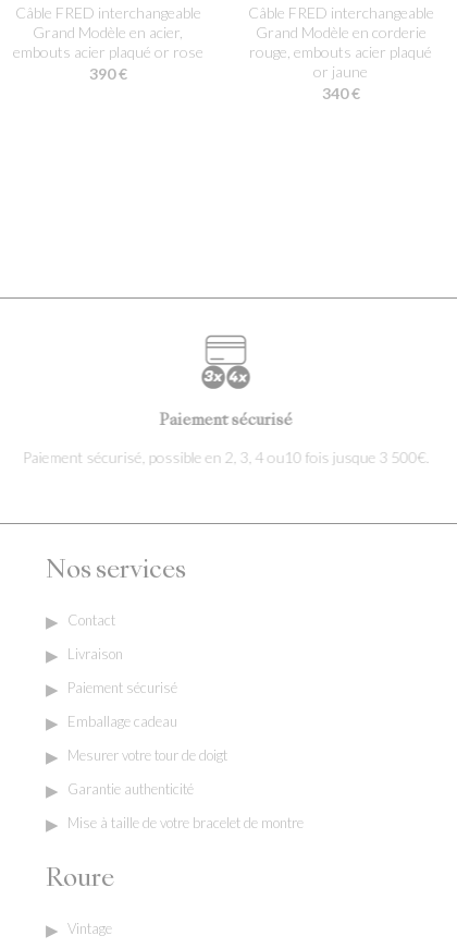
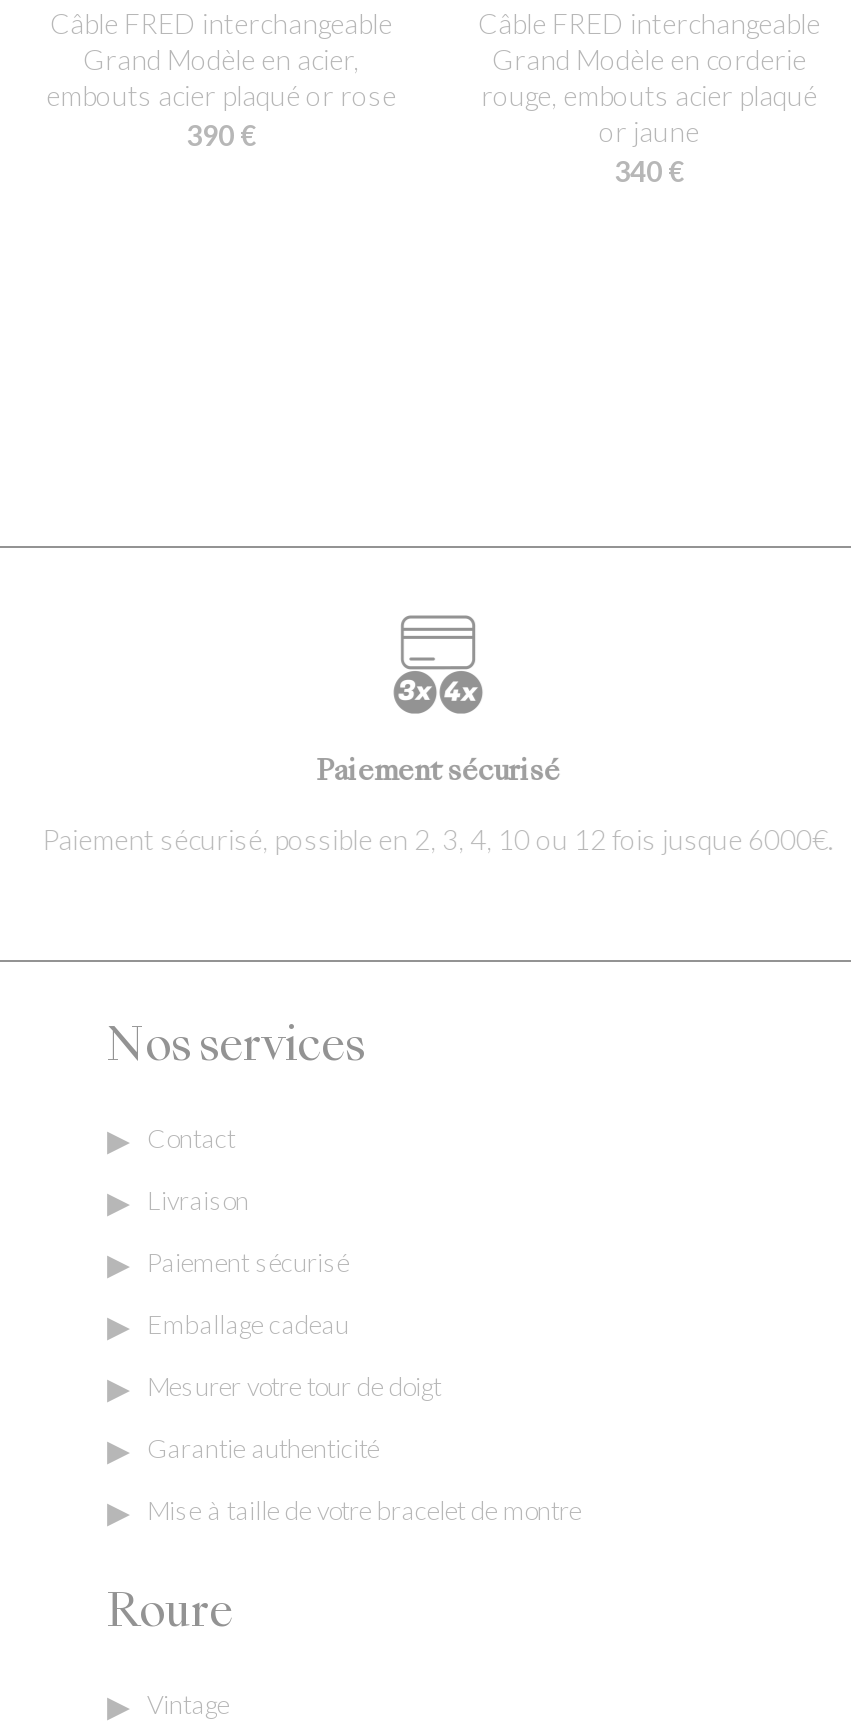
- Paiement sécurisé, possible en 2, 3, 4 ou10 fois jusque 3 500€.
+ Paiement sécurisé, possible en 2, 3, 4, 10 ou 12 fois jusque 6000€.
